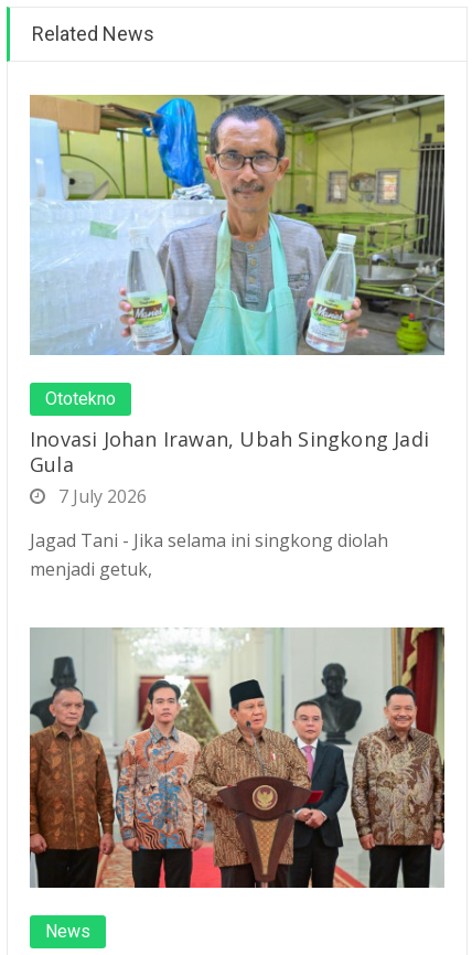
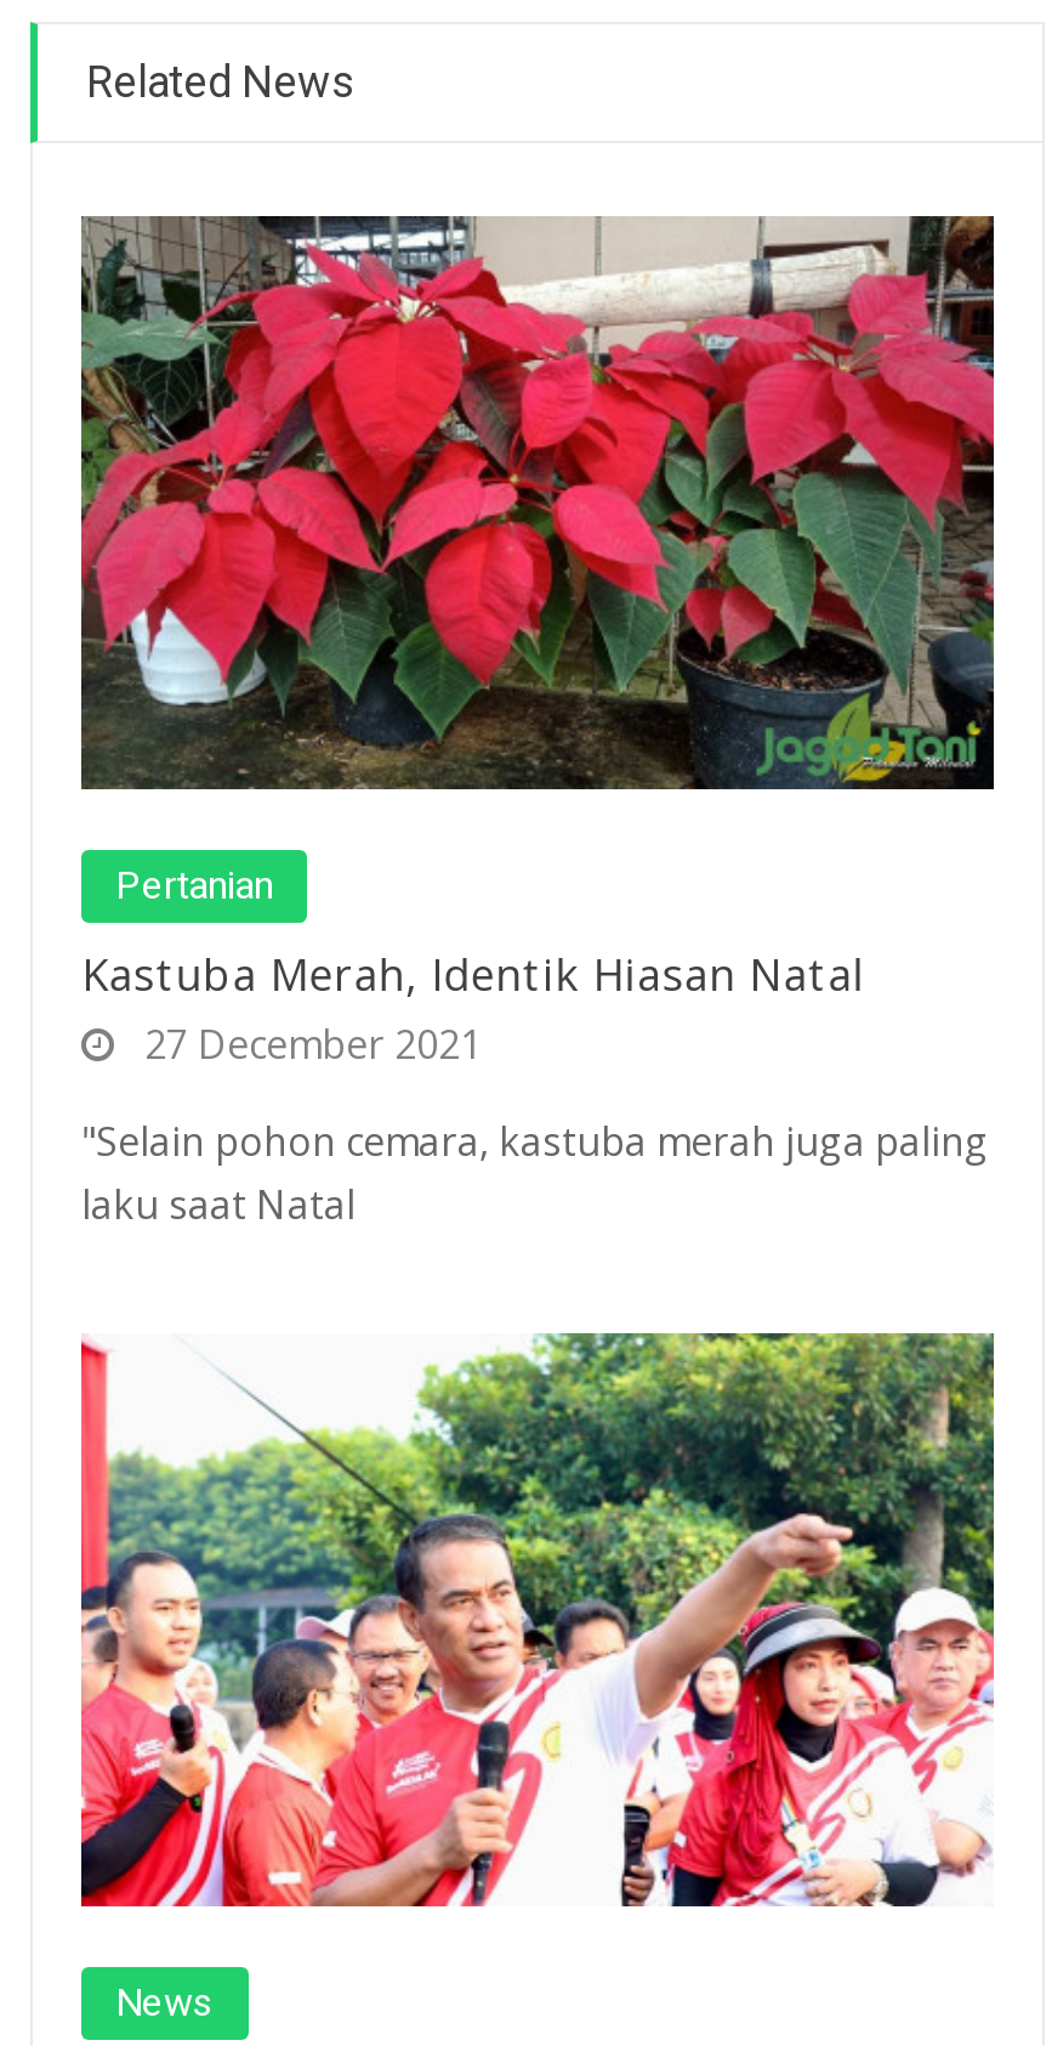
- [image]
- Ototekno
+ [image]
+ Pertanian

- Inovasi Johan Irawan, Ubah Singkong Jadi
- Gula
- 7 July 2026
+ Kastuba Merah, Identik Hiasan Natal
+ 27 December 2021

- Jagad Tani - Jika selama ini singkong diolah
- menjadi getuk,
+ "Selain pohon cemara, kastuba merah juga paling
+ laku saat Natal

- [image]
+ [image]
